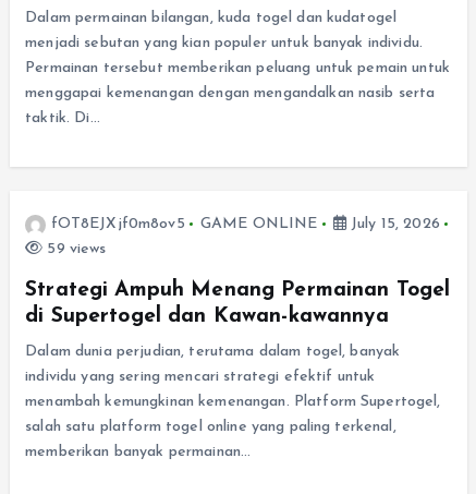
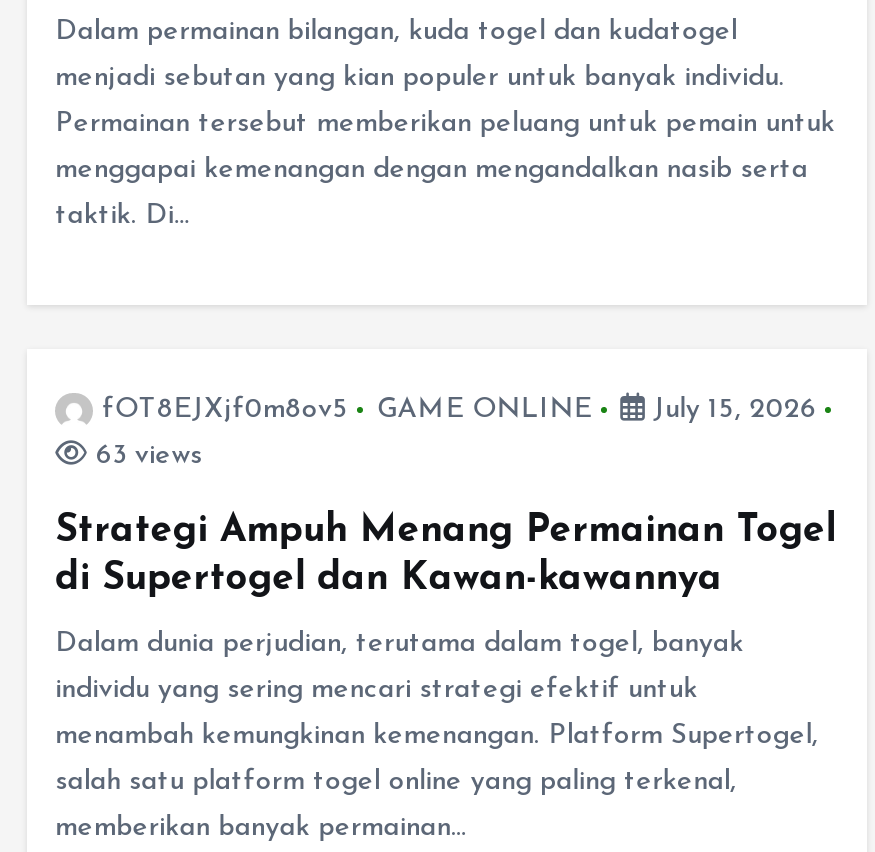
- 59 views
+ 63 views
